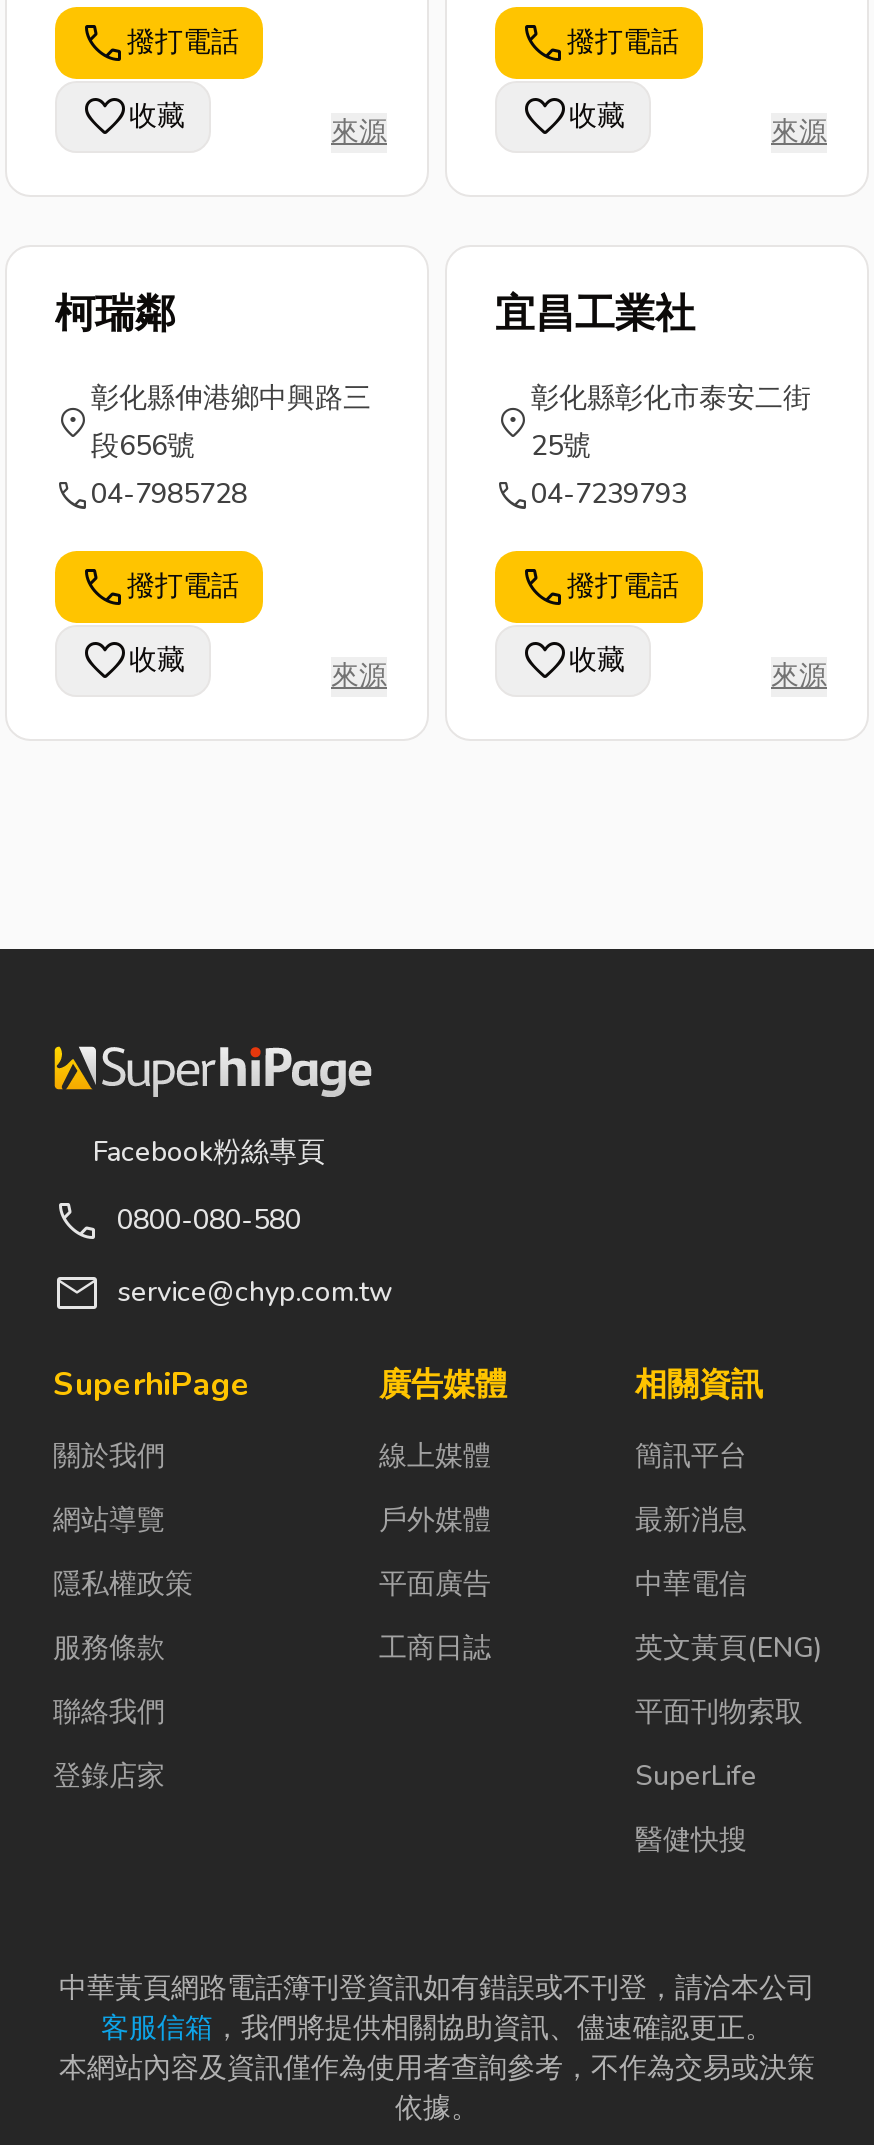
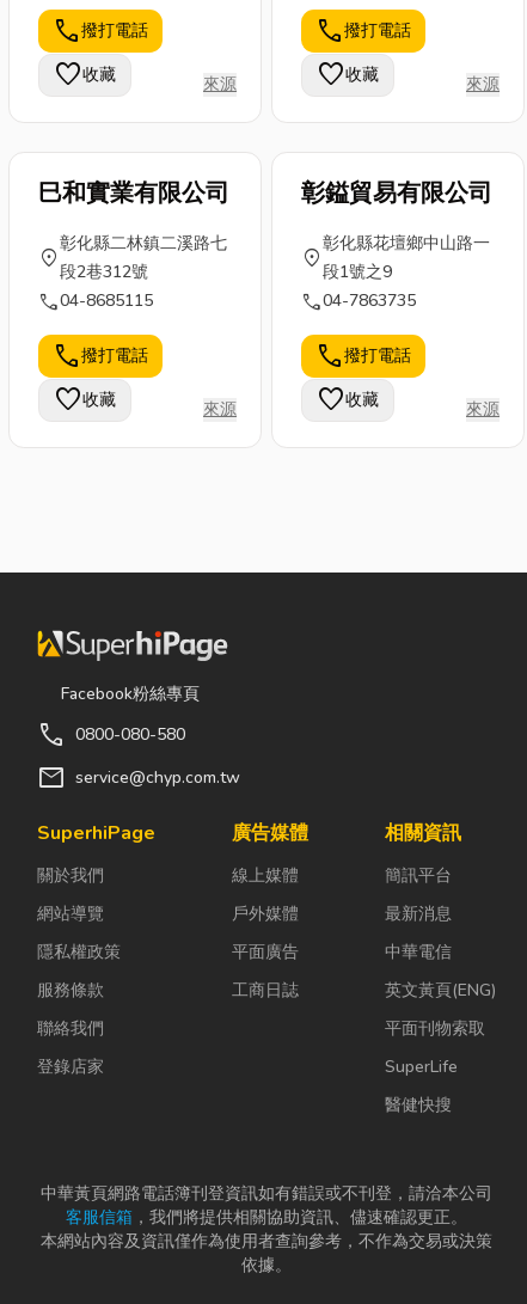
- 柯瑞鄰
+ 巳和實業有限公司

- 宜昌工業社
+ 彰鎰貿易有限公司

- 彰化縣伸港鄉中興路三
- 段656號
- call04-7985728
+ 彰化縣二林鎮二溪路七
+ 段2巷312號
+ call04-8685115

- 彰化縣彰化市泰安二街
- 25號
- call04-7239793
+ 彰化縣花壇鄉中山路一
+ 段1號之9
+ call04-7863735
